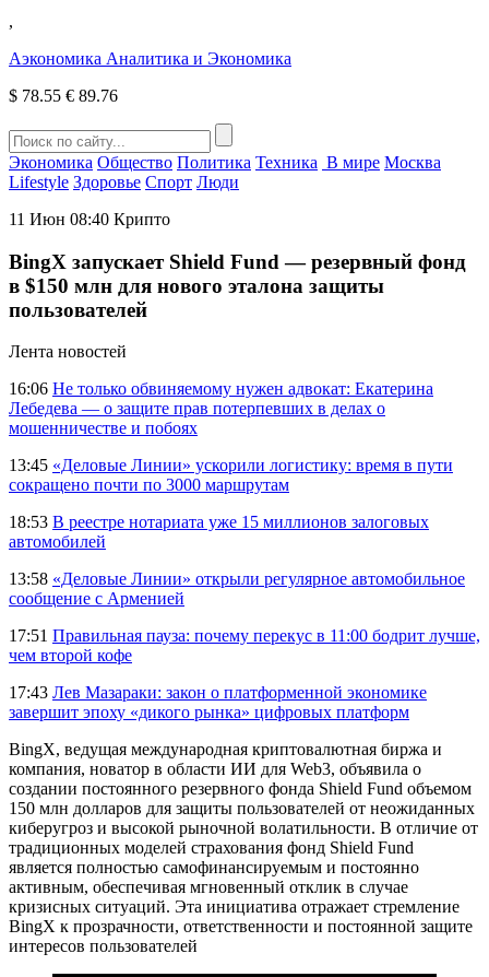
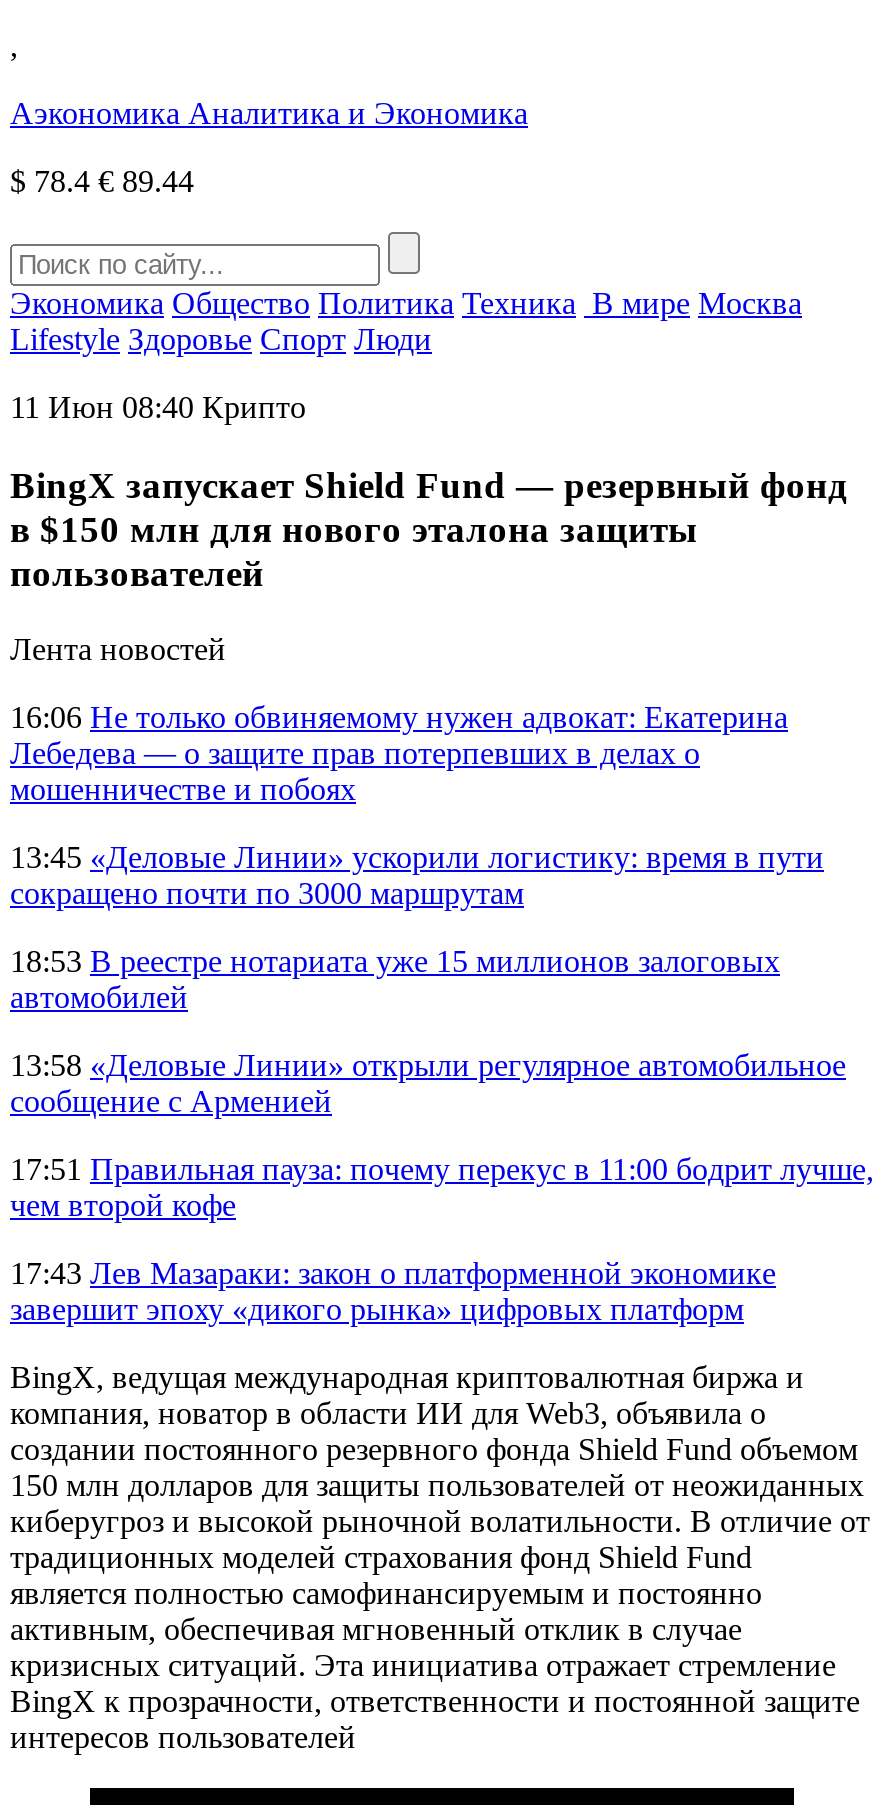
- $78.55 €89.76
+ $78.4 €89.44
